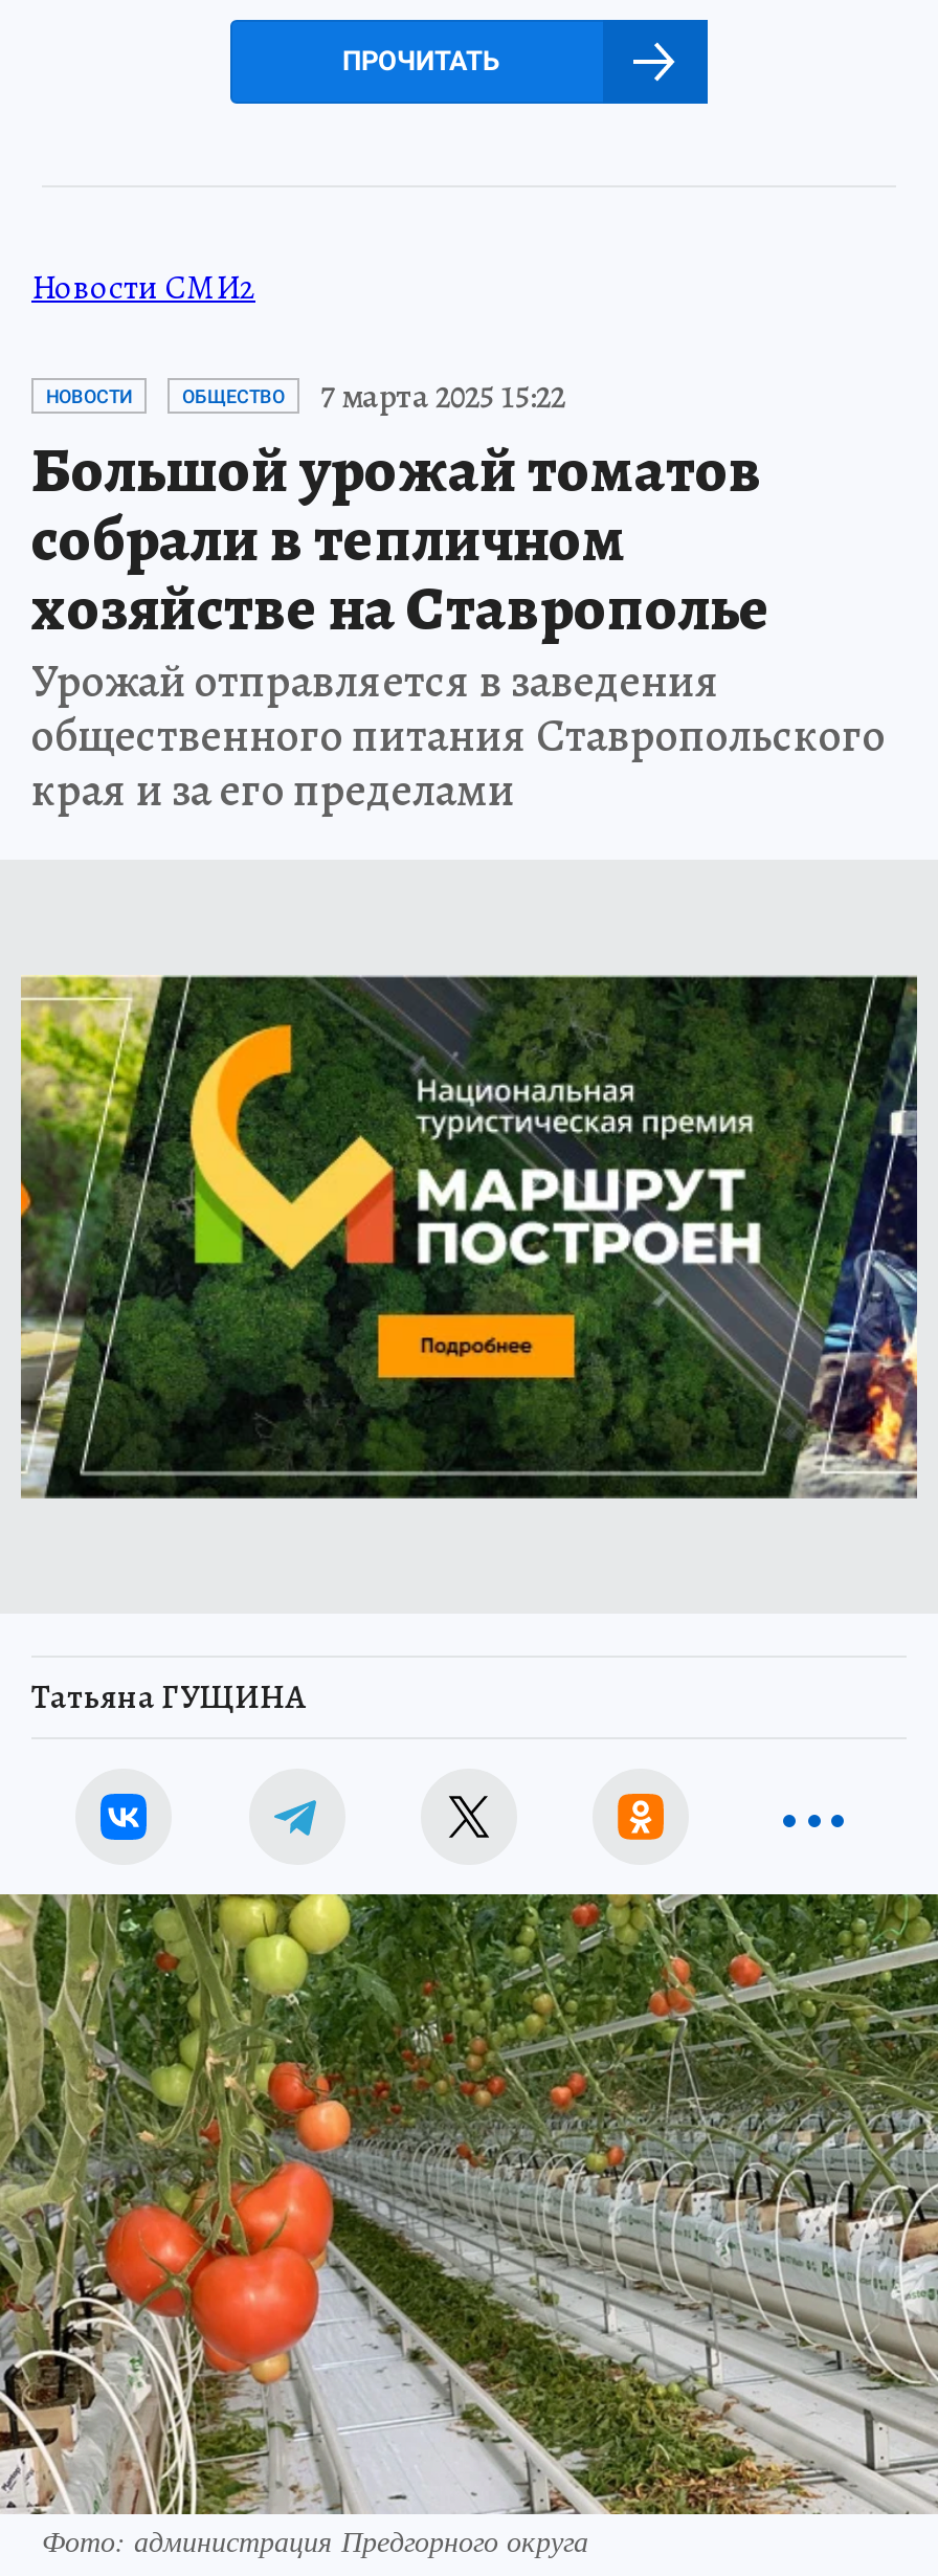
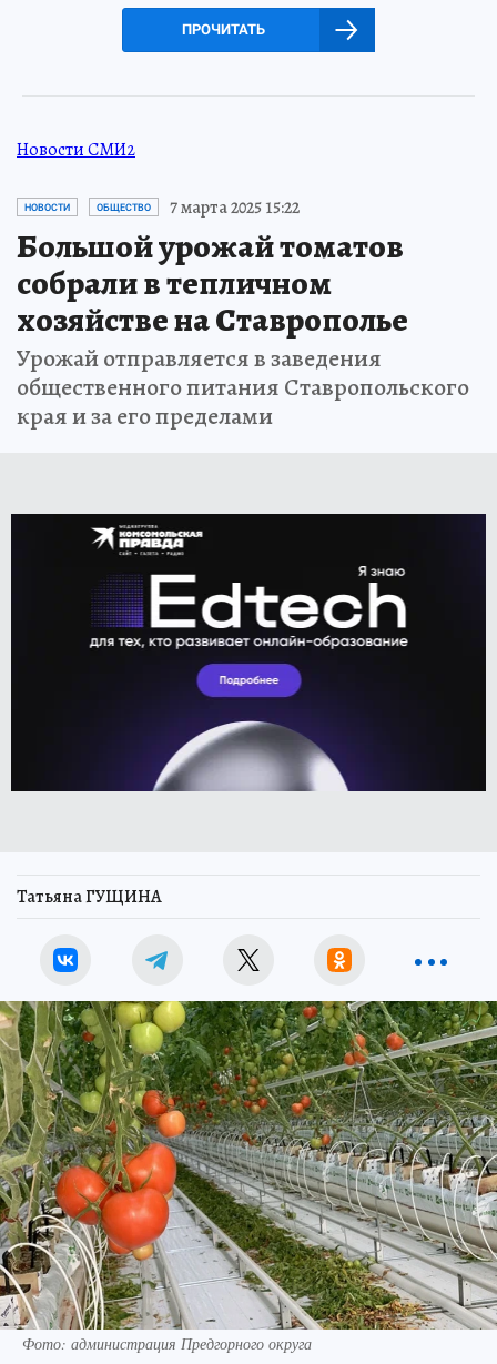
- [image]
+ [image]
